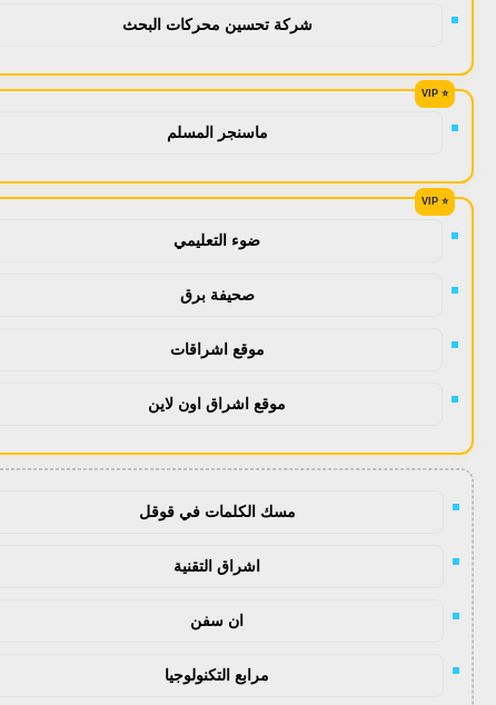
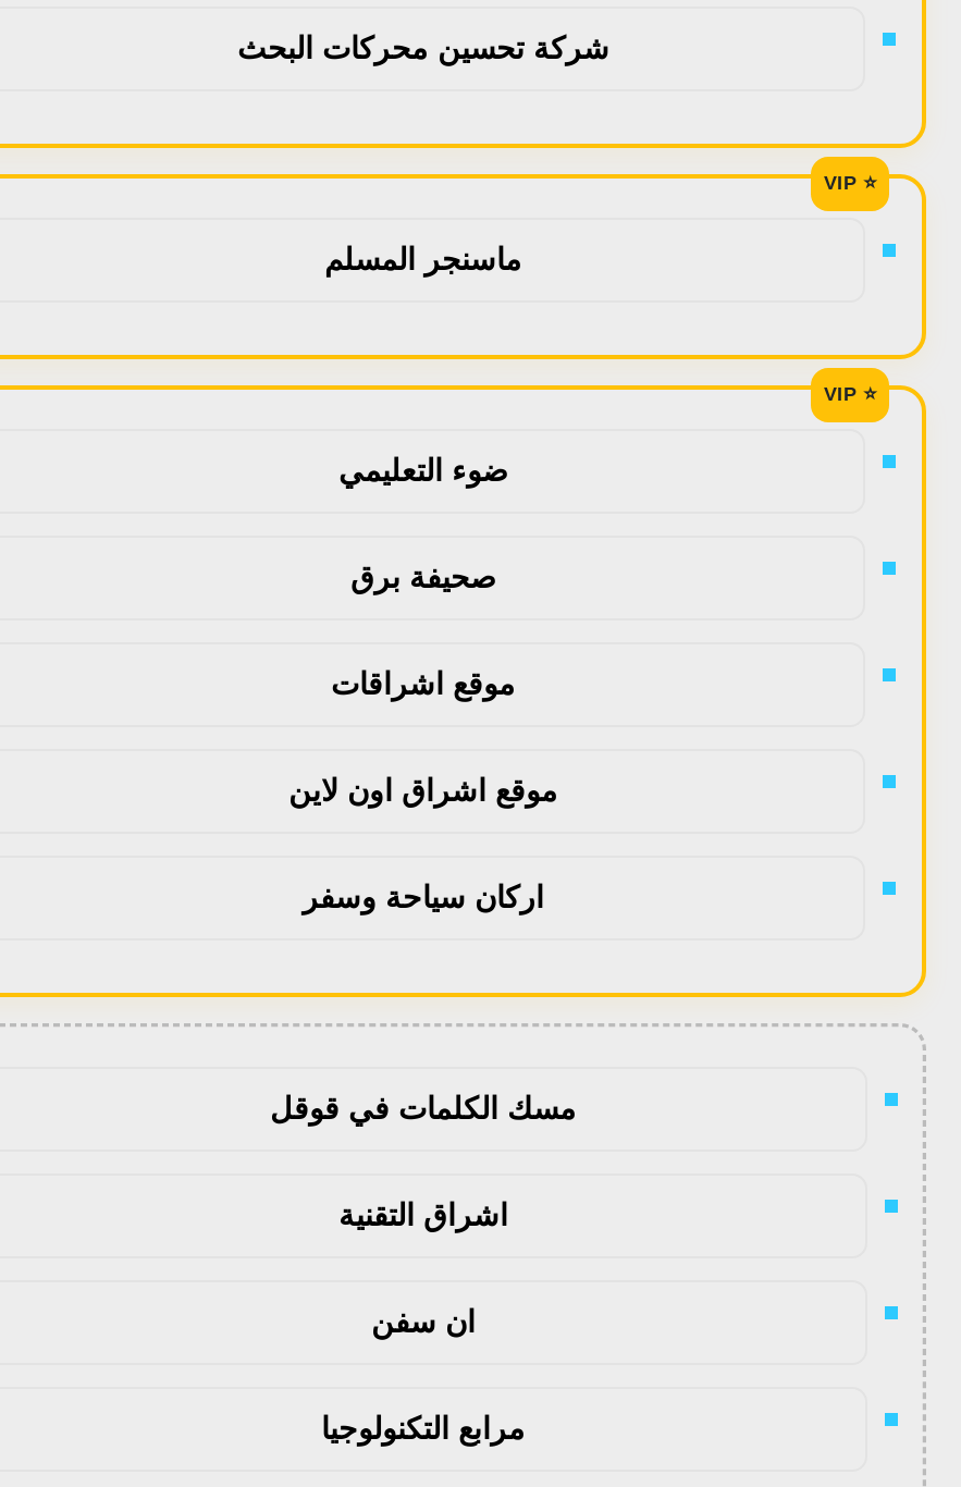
+ اركان سياحة وسفر
